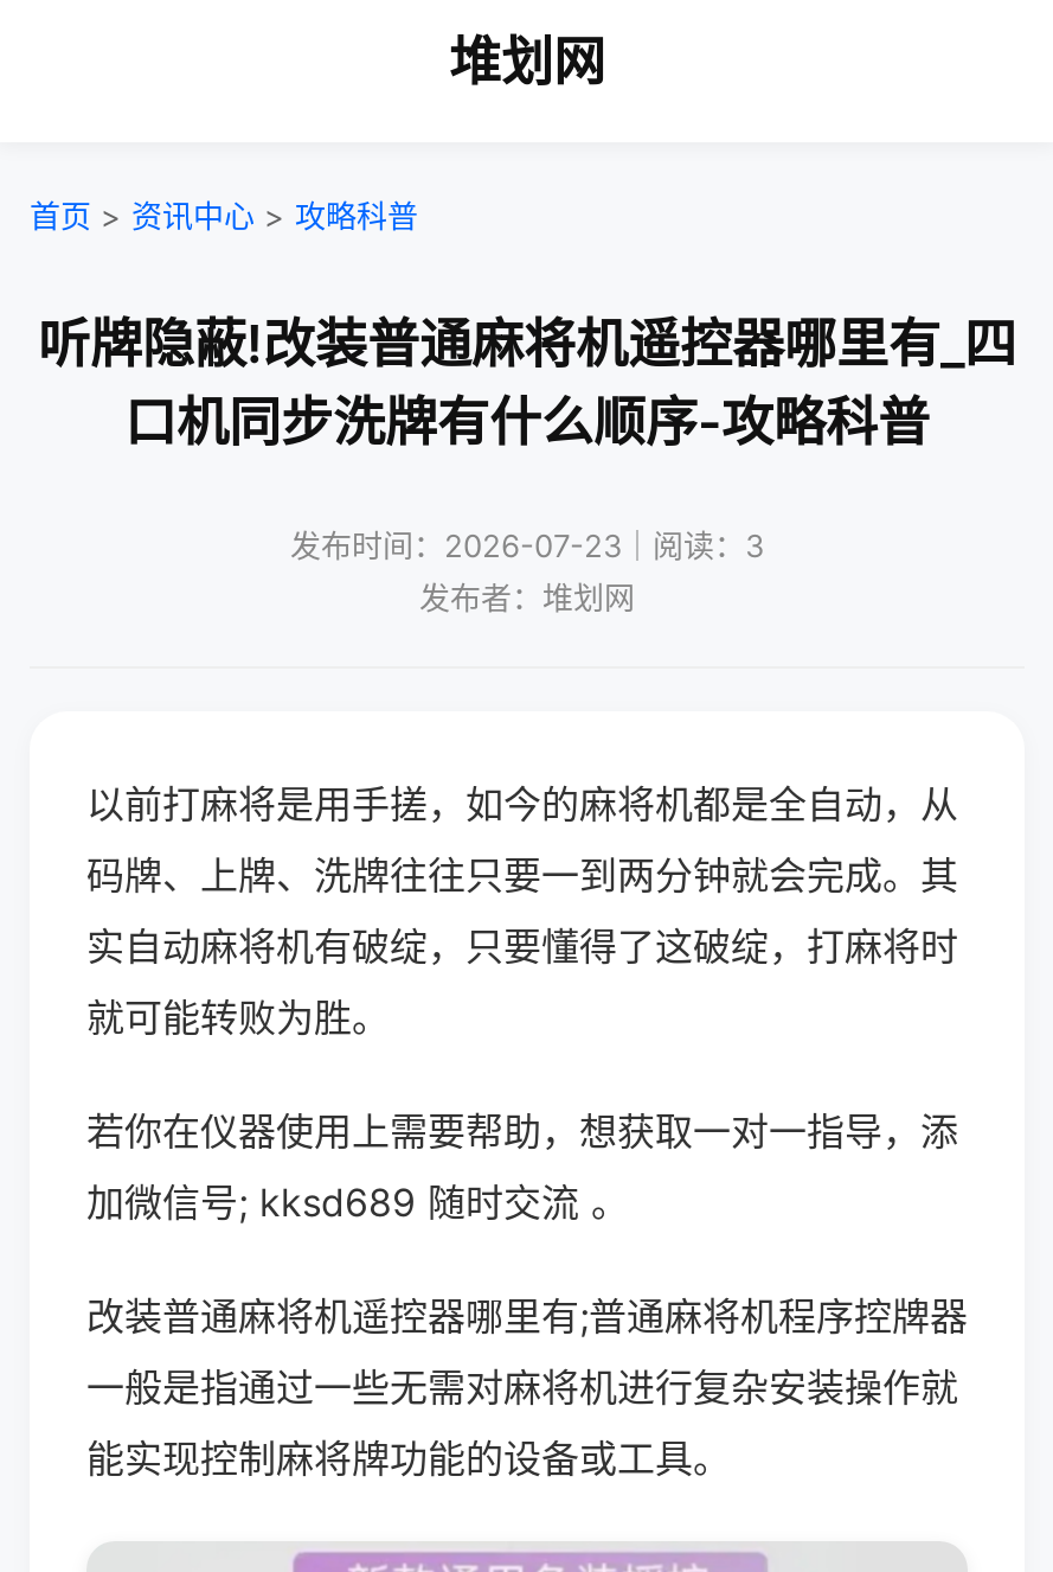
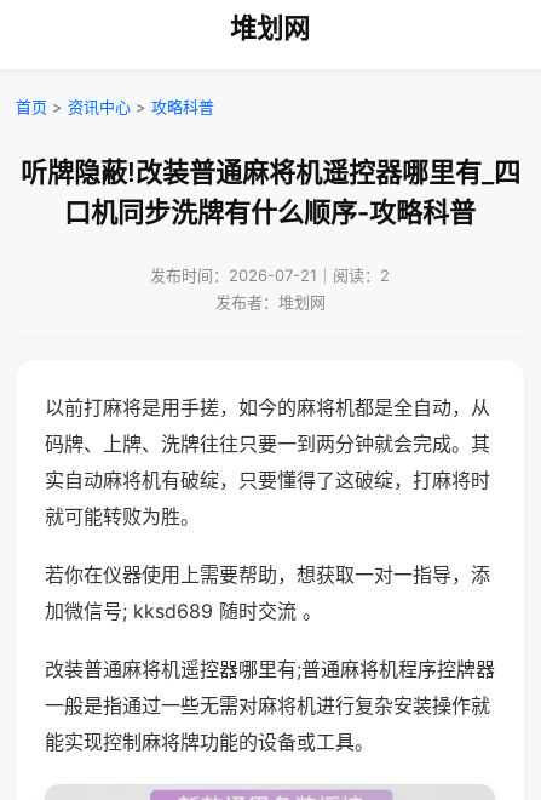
- 发布时间：2026-07-23｜阅读：3
+ 发布时间：2026-07-21｜阅读：2
